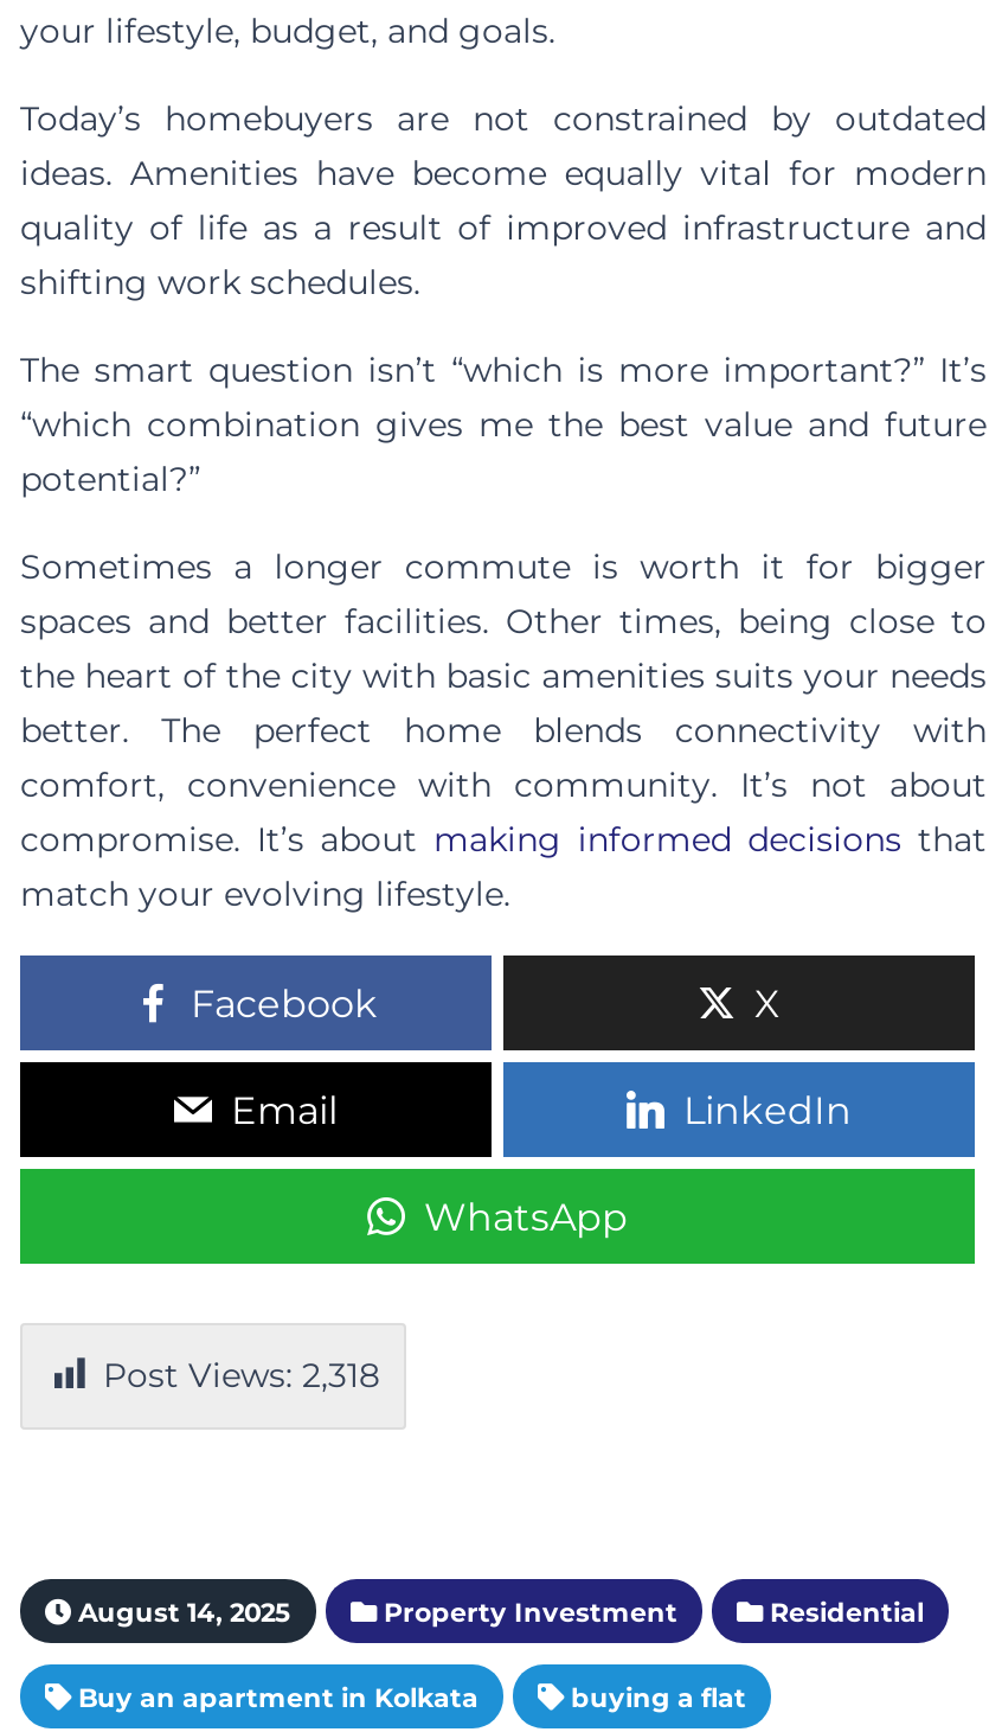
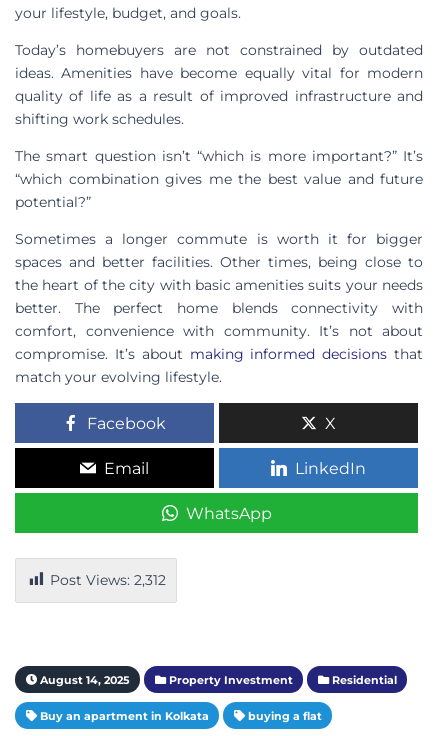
- Post Views: 2,318
+ Post Views: 2,312
